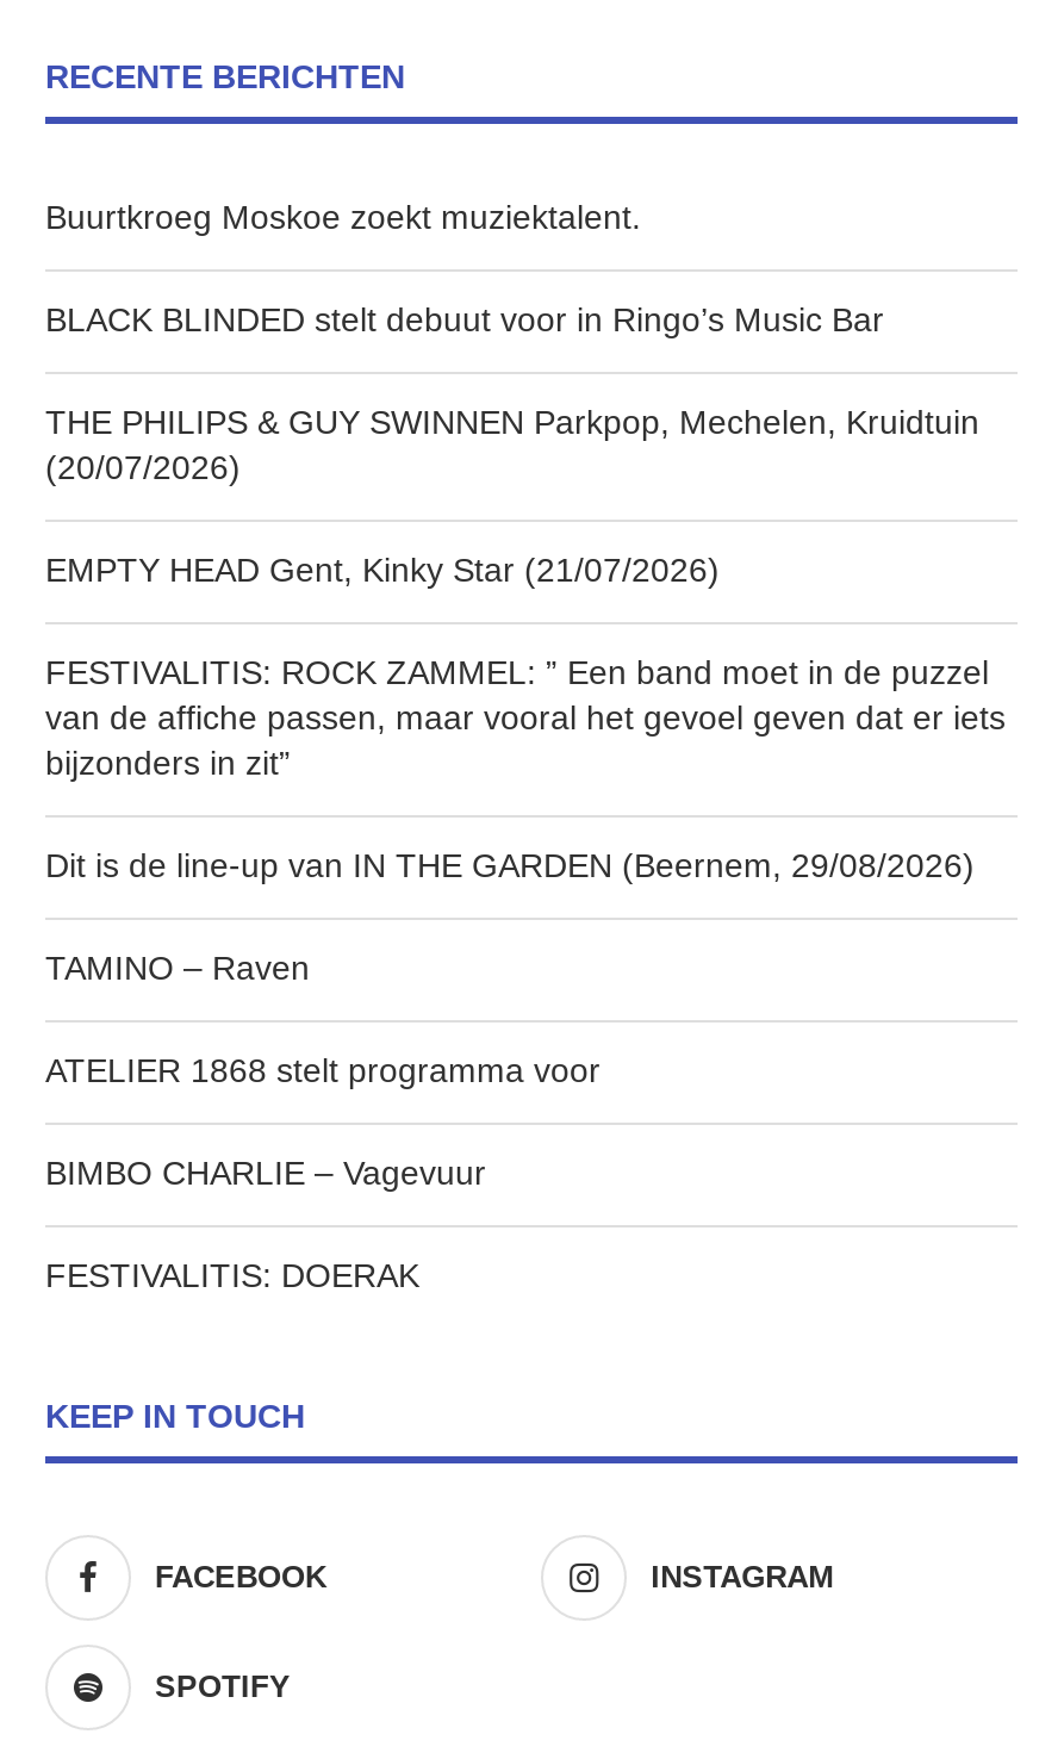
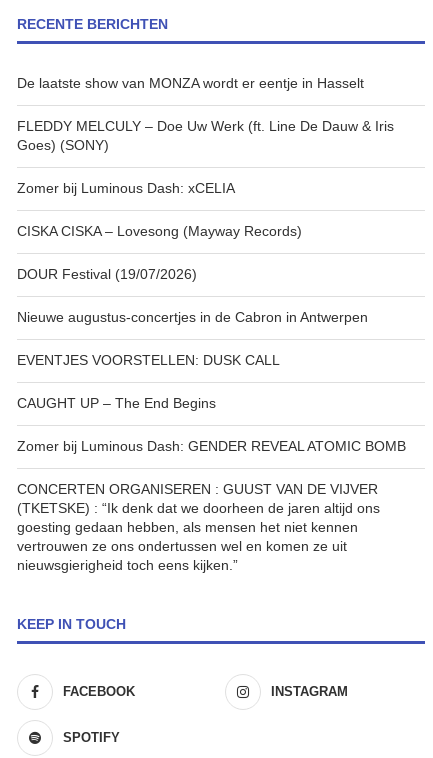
- Buurtkroeg Moskoe zoekt muziektalent.
+ De laatste show van MONZA wordt er eentje in Hasselt

- BLACK BLINDED stelt debuut voor in Ringo’s Music Bar
+ FLEDDY MELCULY – Doe Uw Werk (ft. Line De Dauw & Iris
+ Goes) (SONY)

- THE PHILIPS & GUY SWINNEN Parkpop, Mechelen, Kruidtuin
- (20/07/2026)
+ Zomer bij Luminous Dash: xCELIA

- EMPTY HEAD Gent, Kinky Star (21/07/2026)
+ CISKA CISKA – Lovesong (Mayway Records)

- FESTIVALITIS: ROCK ZAMMEL: ” Een band moet in de puzzel
- van de affiche passen, maar vooral het gevoel geven dat er iets
- bijzonders in zit”
+ DOUR Festival (19/07/2026)

- Dit is de line-up van IN THE GARDEN (Beernem, 29/08/2026)
+ Nieuwe augustus-concertjes in de Cabron in Antwerpen

- TAMINO – Raven
+ EVENTJES VOORSTELLEN: DUSK CALL

- ATELIER 1868 stelt programma voor
+ CAUGHT UP – The End Begins

- BIMBO CHARLIE – Vagevuur
+ Zomer bij Luminous Dash: GENDER REVEAL ATOMIC BOMB

- FESTIVALITIS: DOERAK
+ CONCERTEN ORGANISEREN : GUUST VAN DE VIJVER
+ (TKETSKE) : “Ik denk dat we doorheen de jaren altijd ons
+ goesting gedaan hebben, als mensen het niet kennen
+ vertrouwen ze ons ondertussen wel en komen ze uit
+ nieuwsgierigheid toch eens kijken.”
